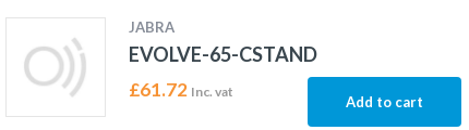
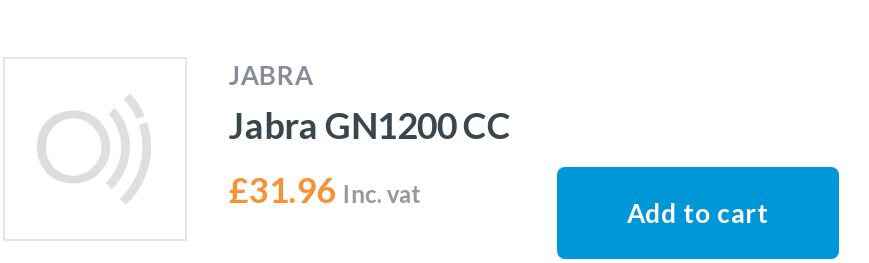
- EVOLVE-65-CSTAND
+ Jabra GN1200 CC

- £61.72 Inc. vat
+ £31.96 Inc. vat
